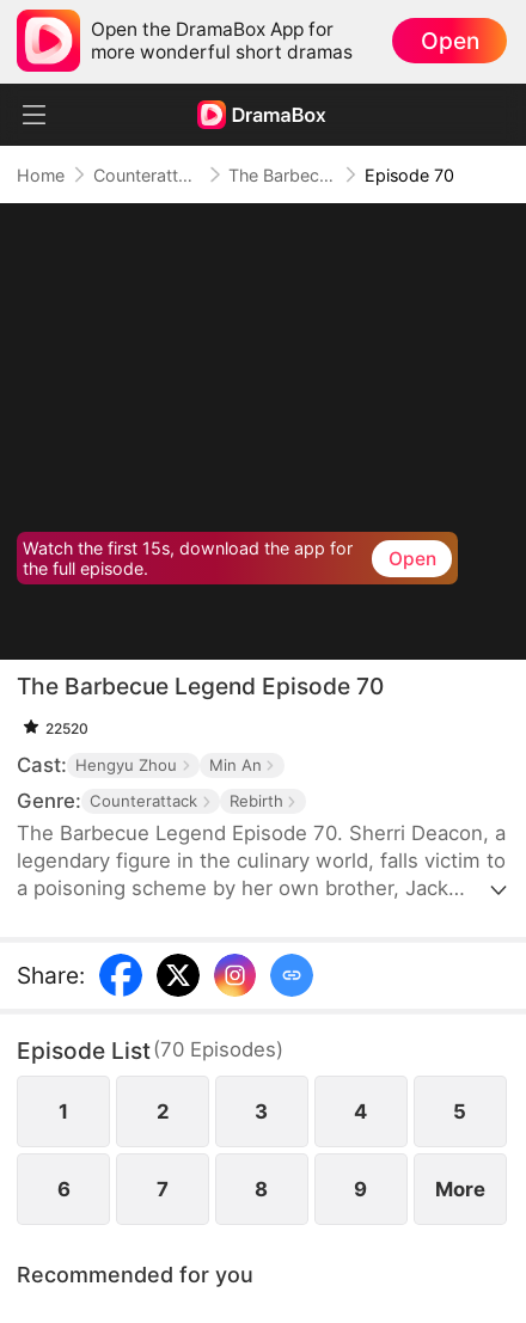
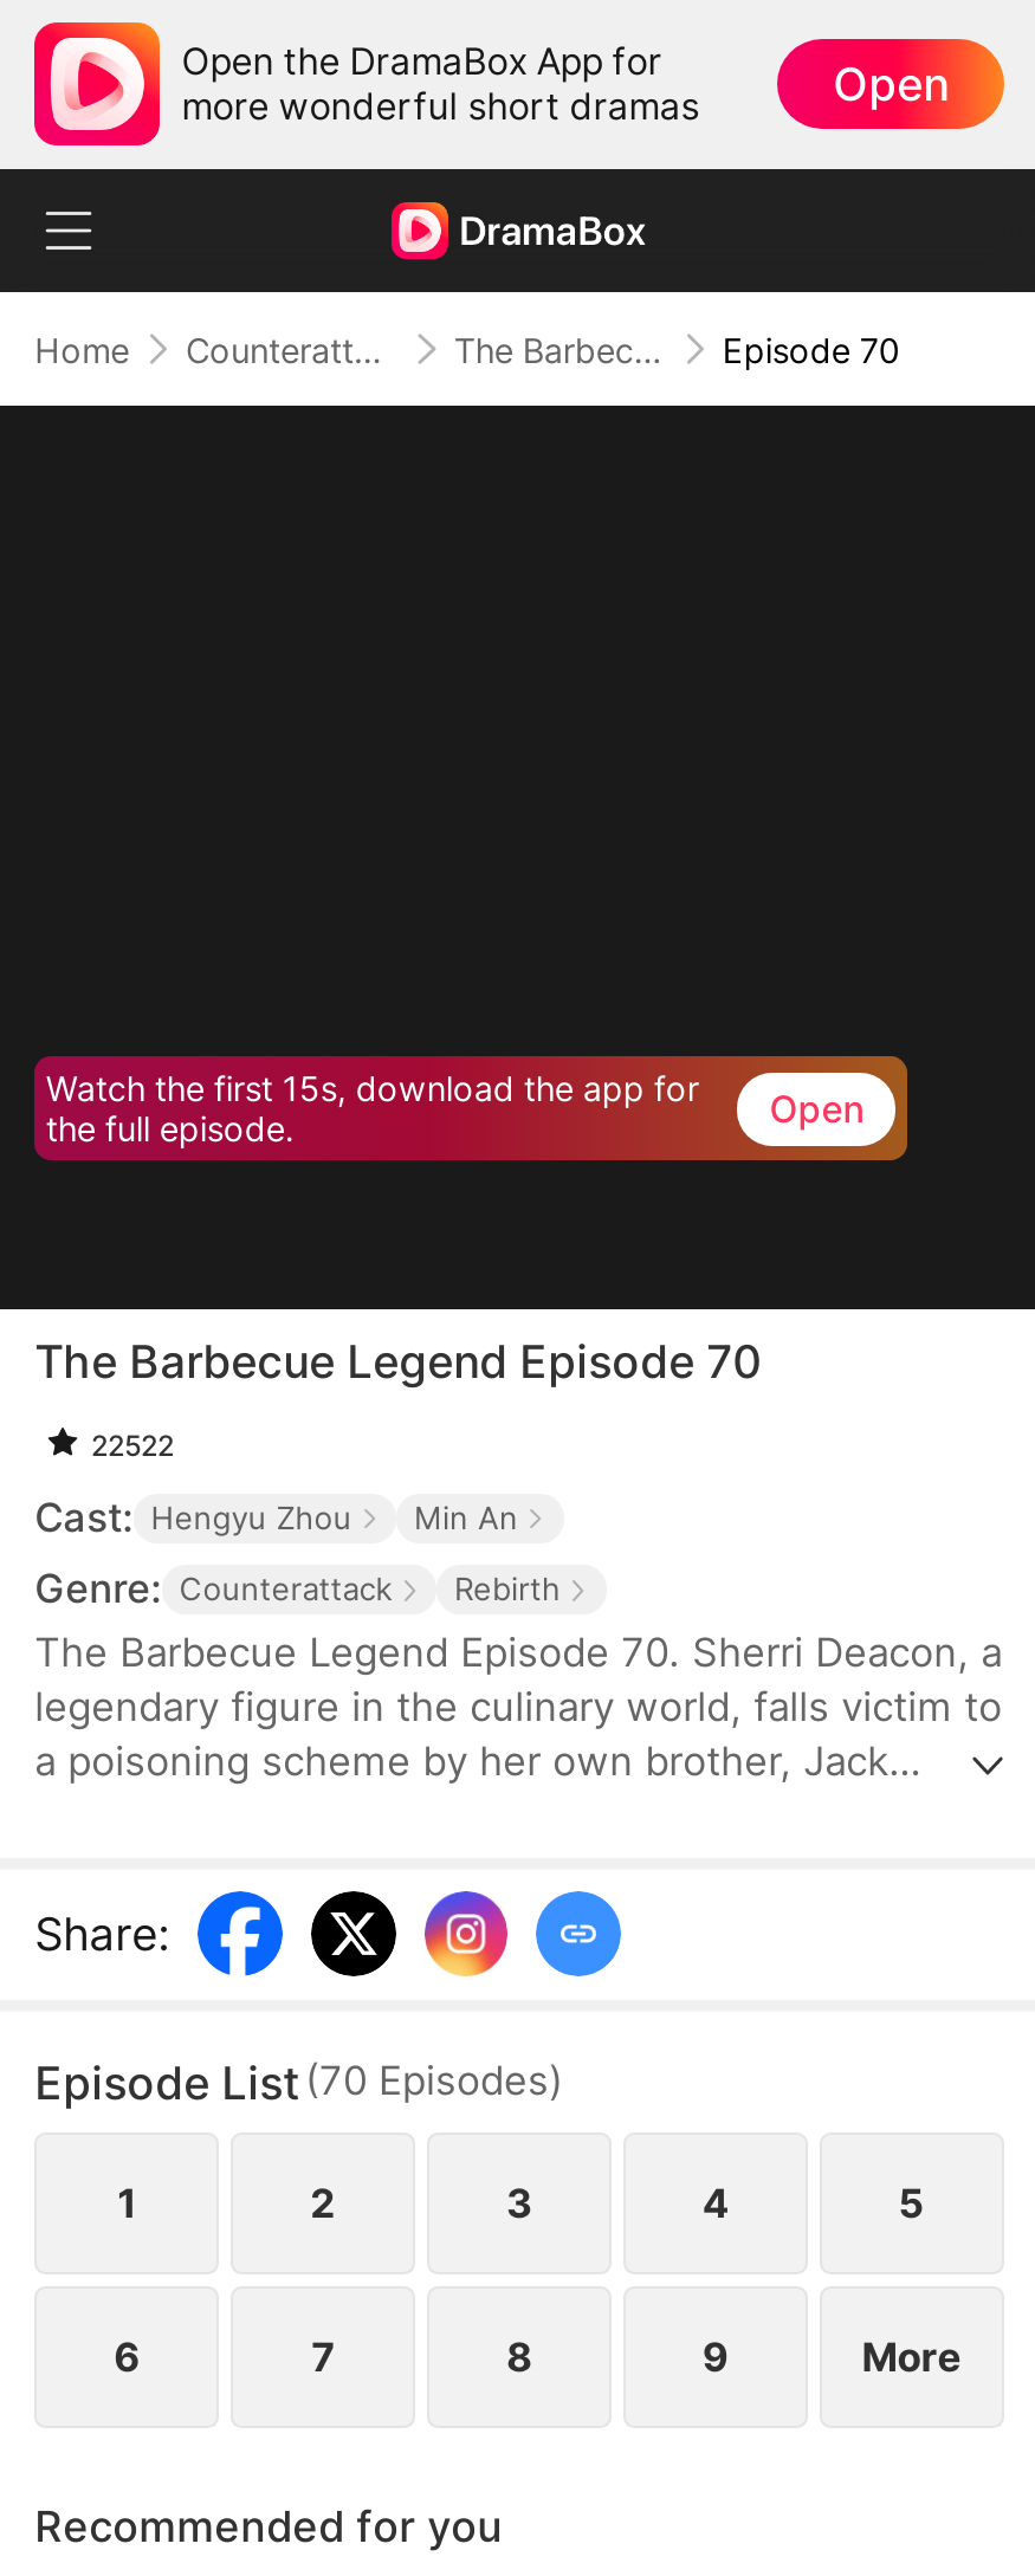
- 22520
+ 22522
